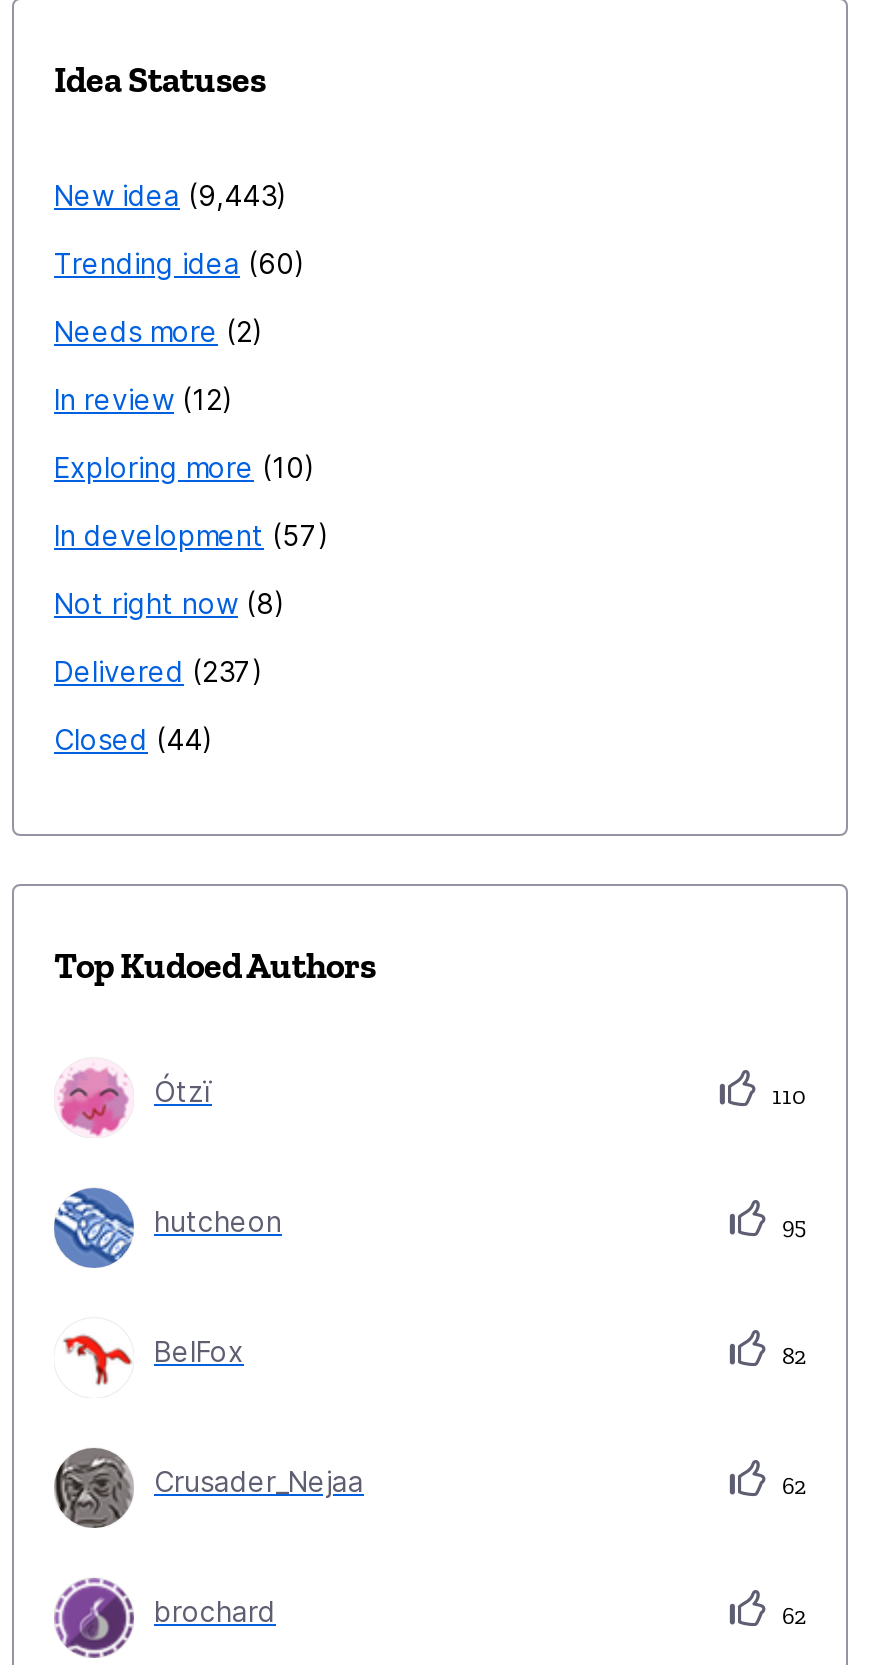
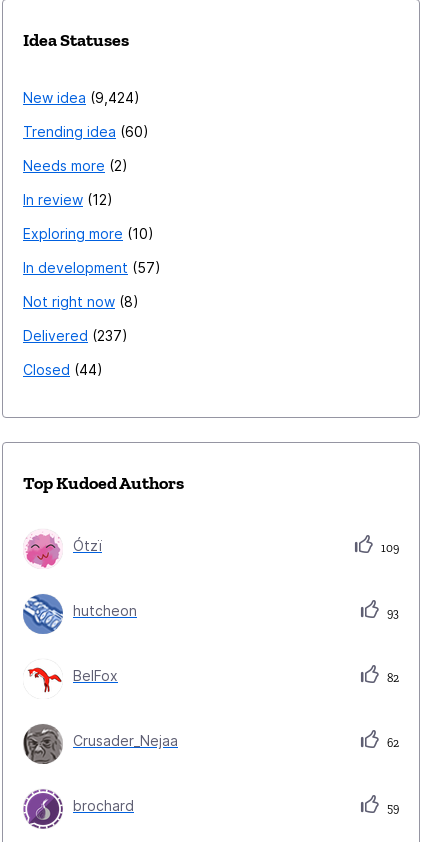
- New idea 9,443
+ New idea 9,424

- 110
+ 109

- 95
+ 93

- 62
+ 59
